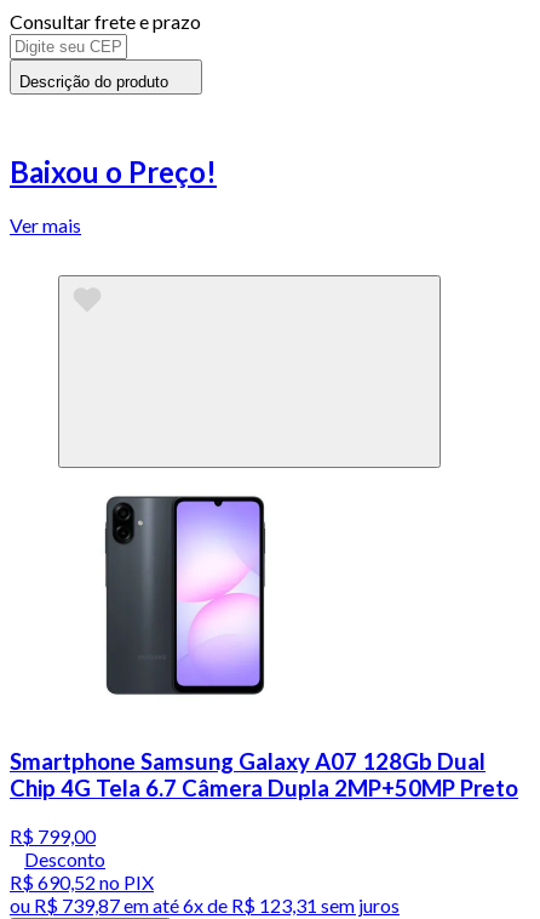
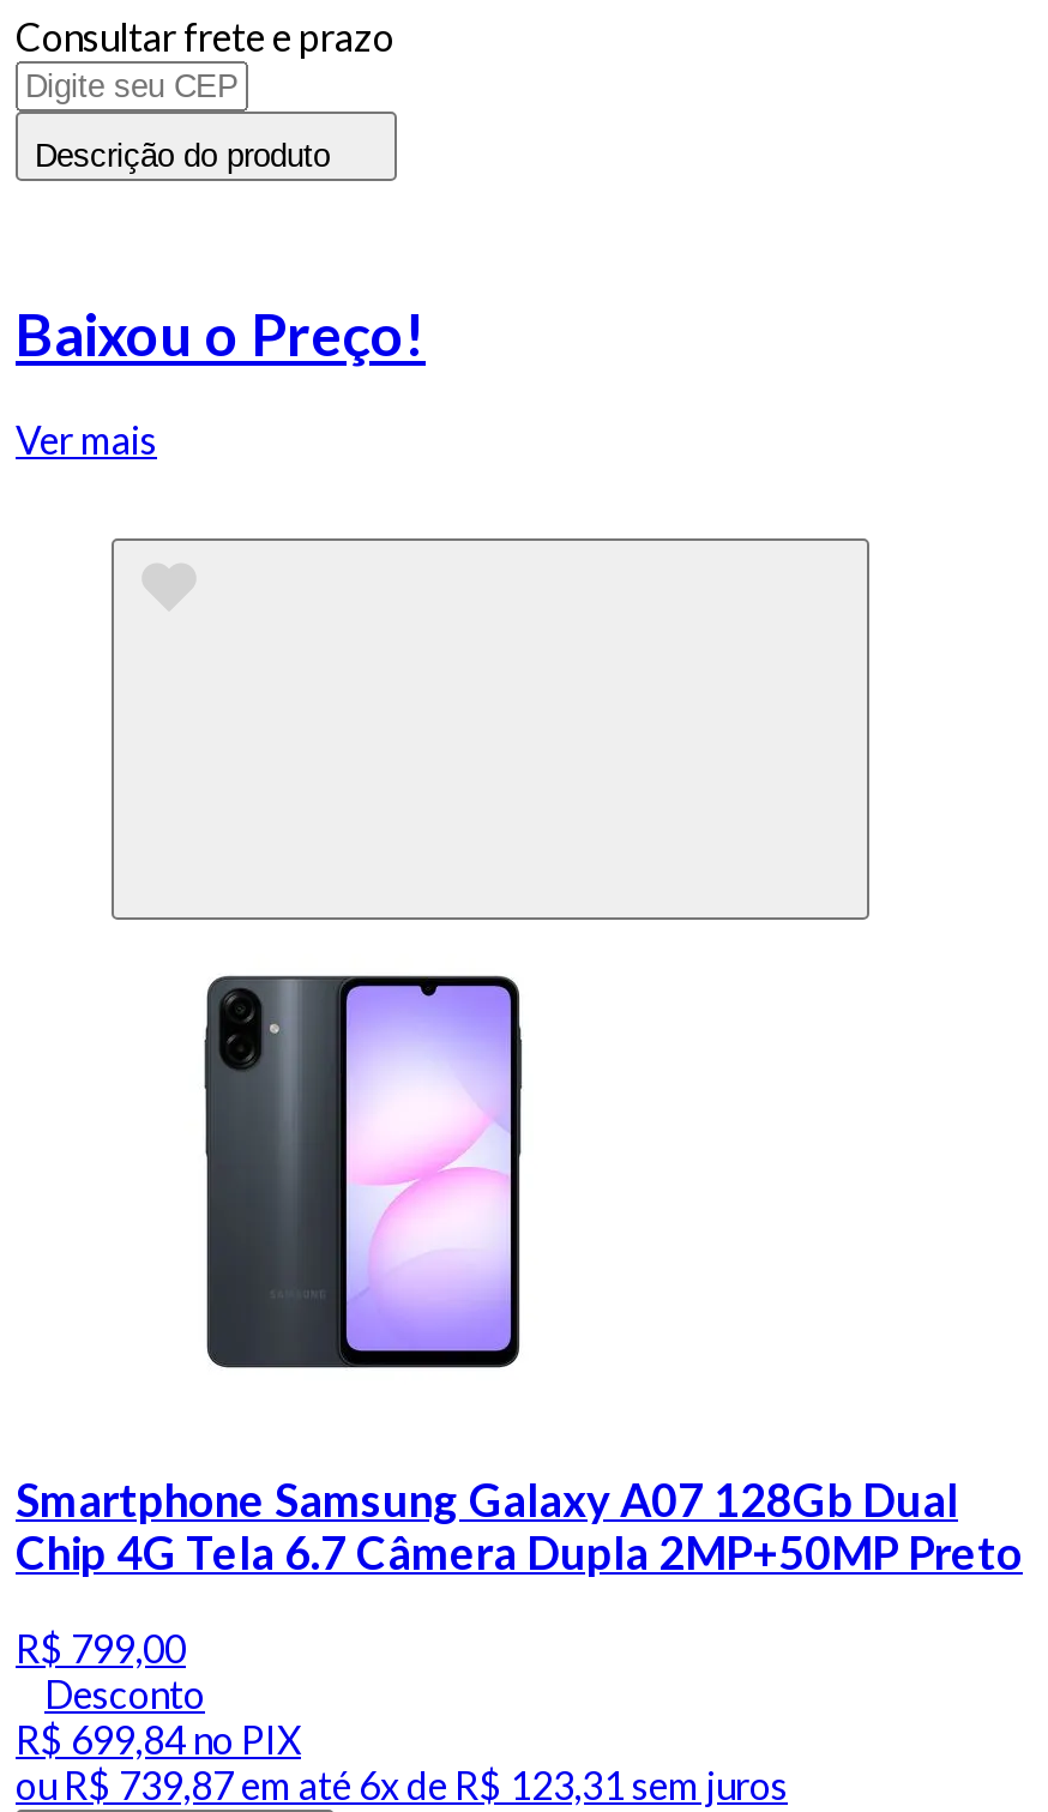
- R$ 690,52 no PIX
+ R$ 699,84 no PIX
